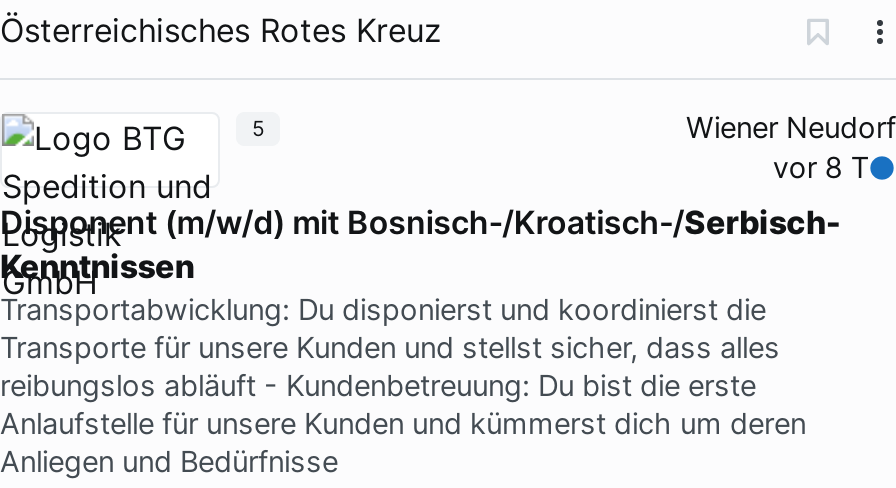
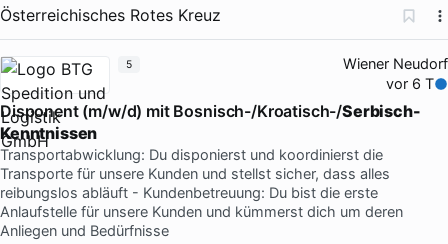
- vor 8 T
+ vor 6 T
